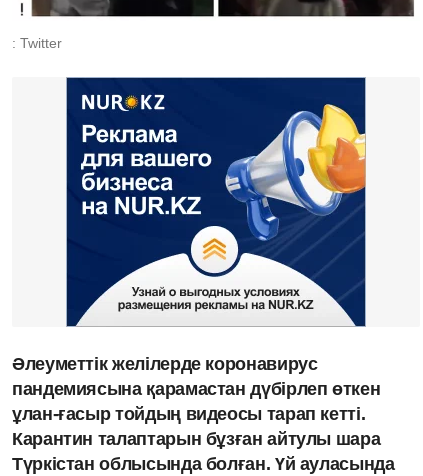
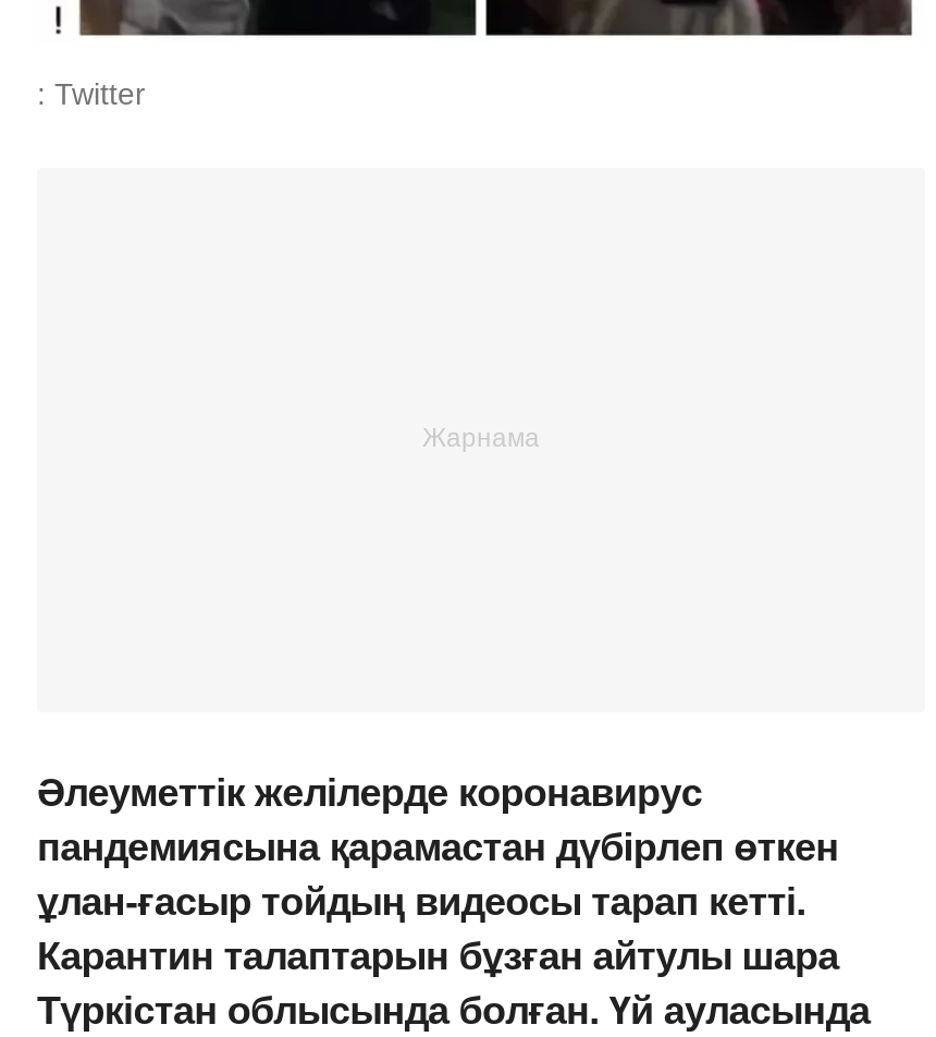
- [image]
